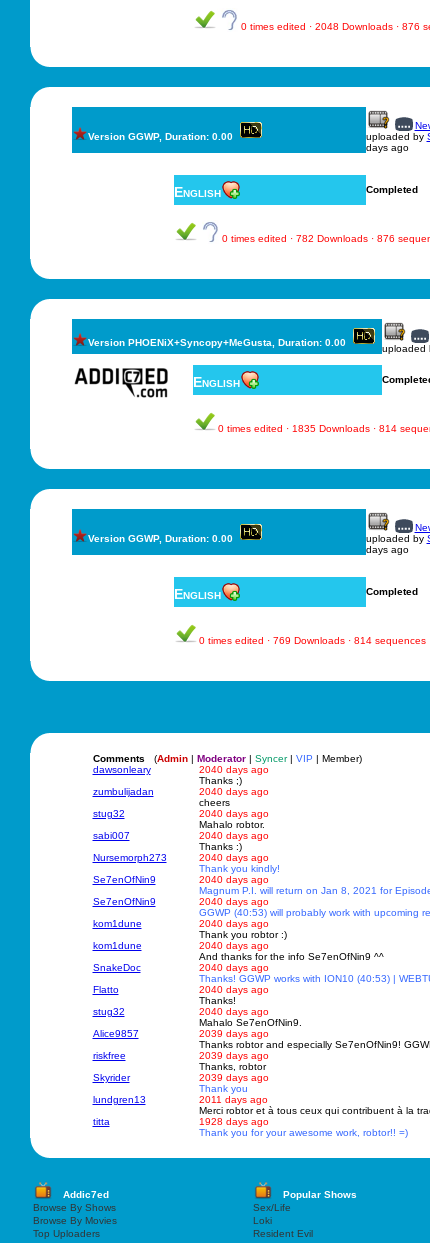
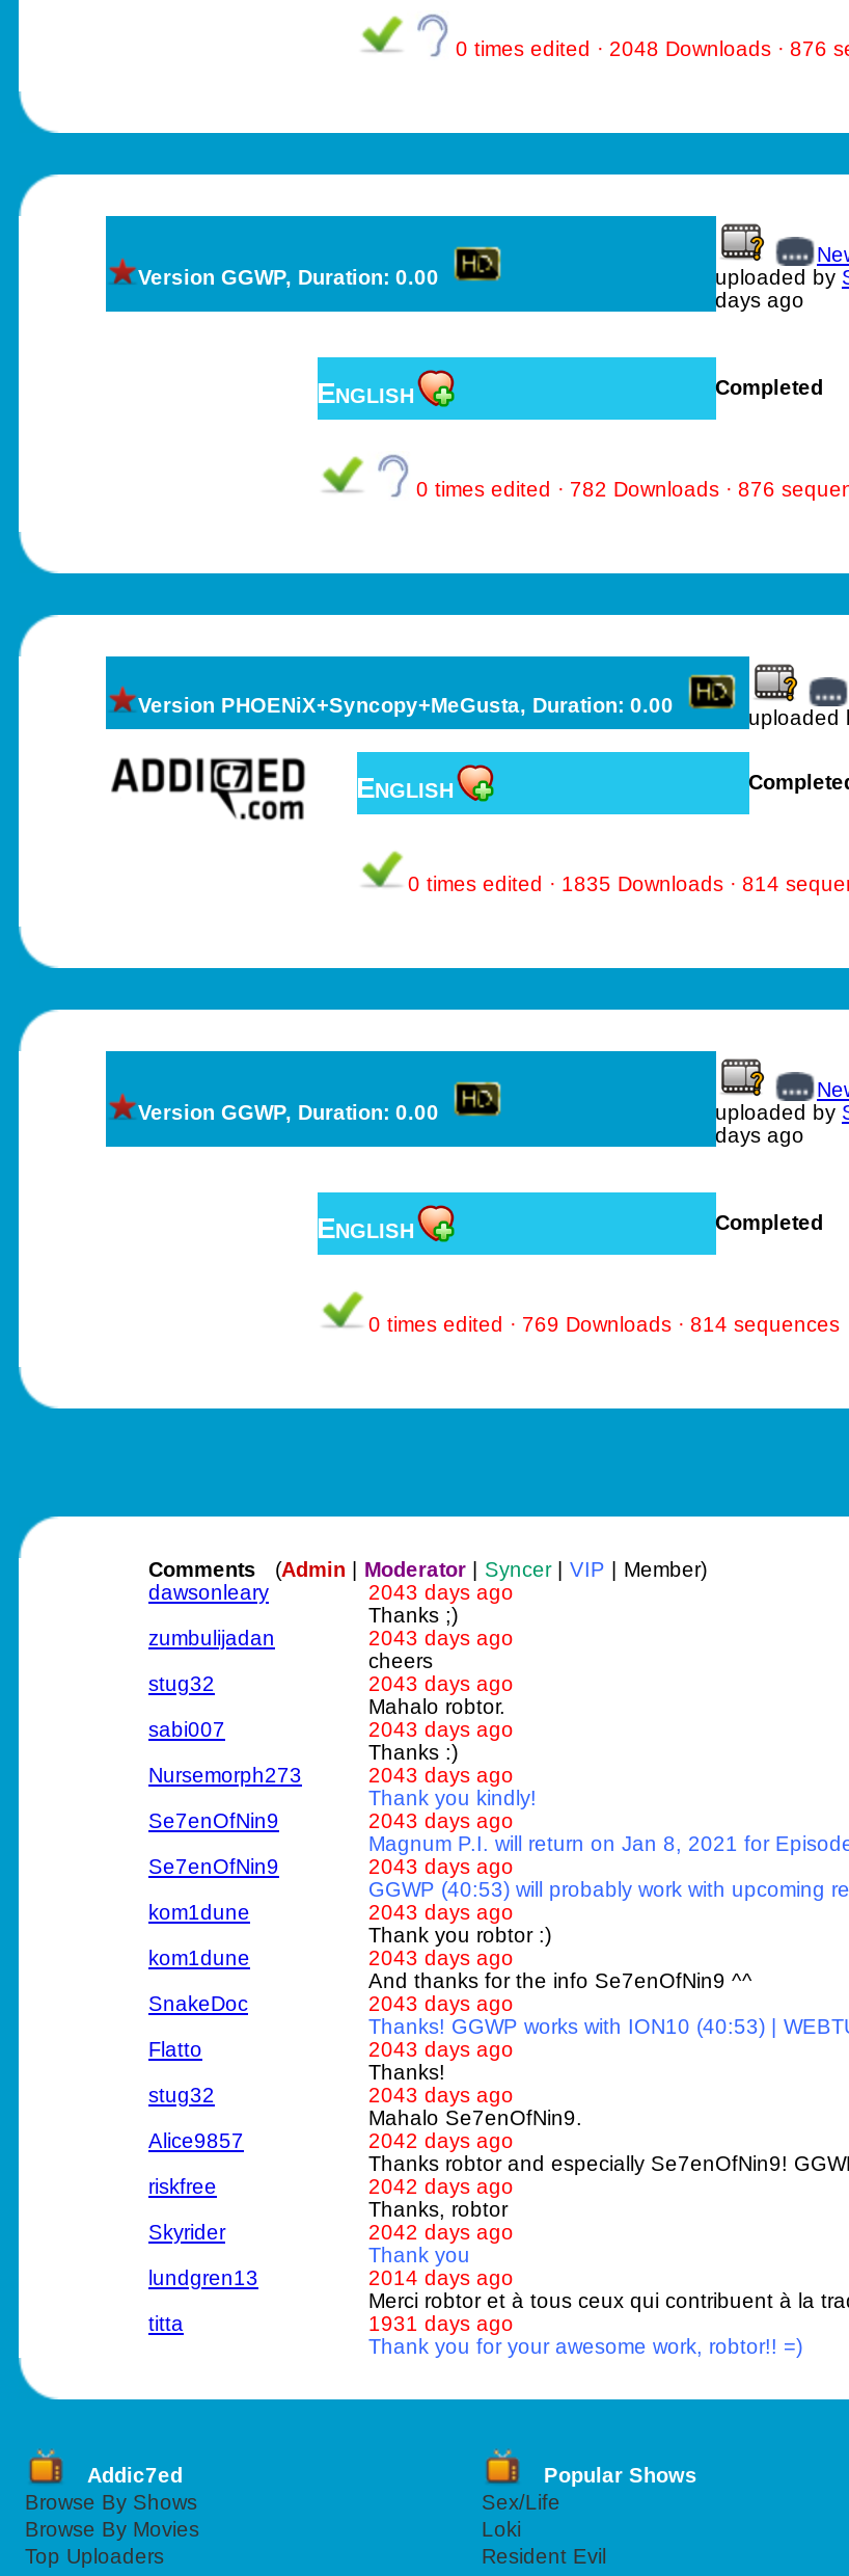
- 2040 days ago
+ 2043 days ago

- 2040 days ago
+ 2043 days ago

- 2040 days ago
+ 2043 days ago

- 2040 days ago
+ 2043 days ago

- 2040 days ago
+ 2043 days ago

- 2040 days ago
+ 2043 days ago

- 2040 days ago
+ 2043 days ago

- 2040 days ago
+ 2043 days ago

- 2040 days ago
+ 2043 days ago

- 2040 days ago
+ 2043 days ago

- 2040 days ago
+ 2043 days ago

- 2040 days ago
+ 2043 days ago

- 2039 days ago
+ 2042 days ago

- 2039 days ago
+ 2042 days ago

- 2039 days ago
+ 2042 days ago

- 2011 days ago
+ 2014 days ago

- 1928 days ago
+ 1931 days ago
